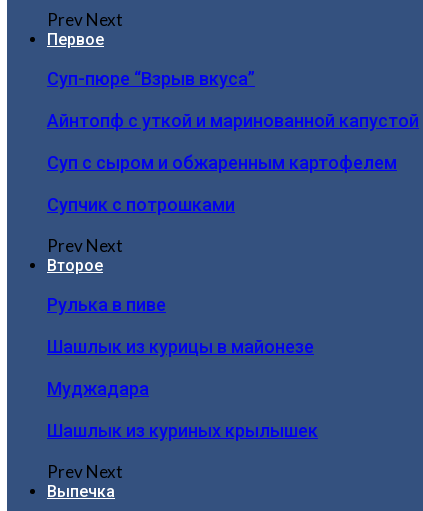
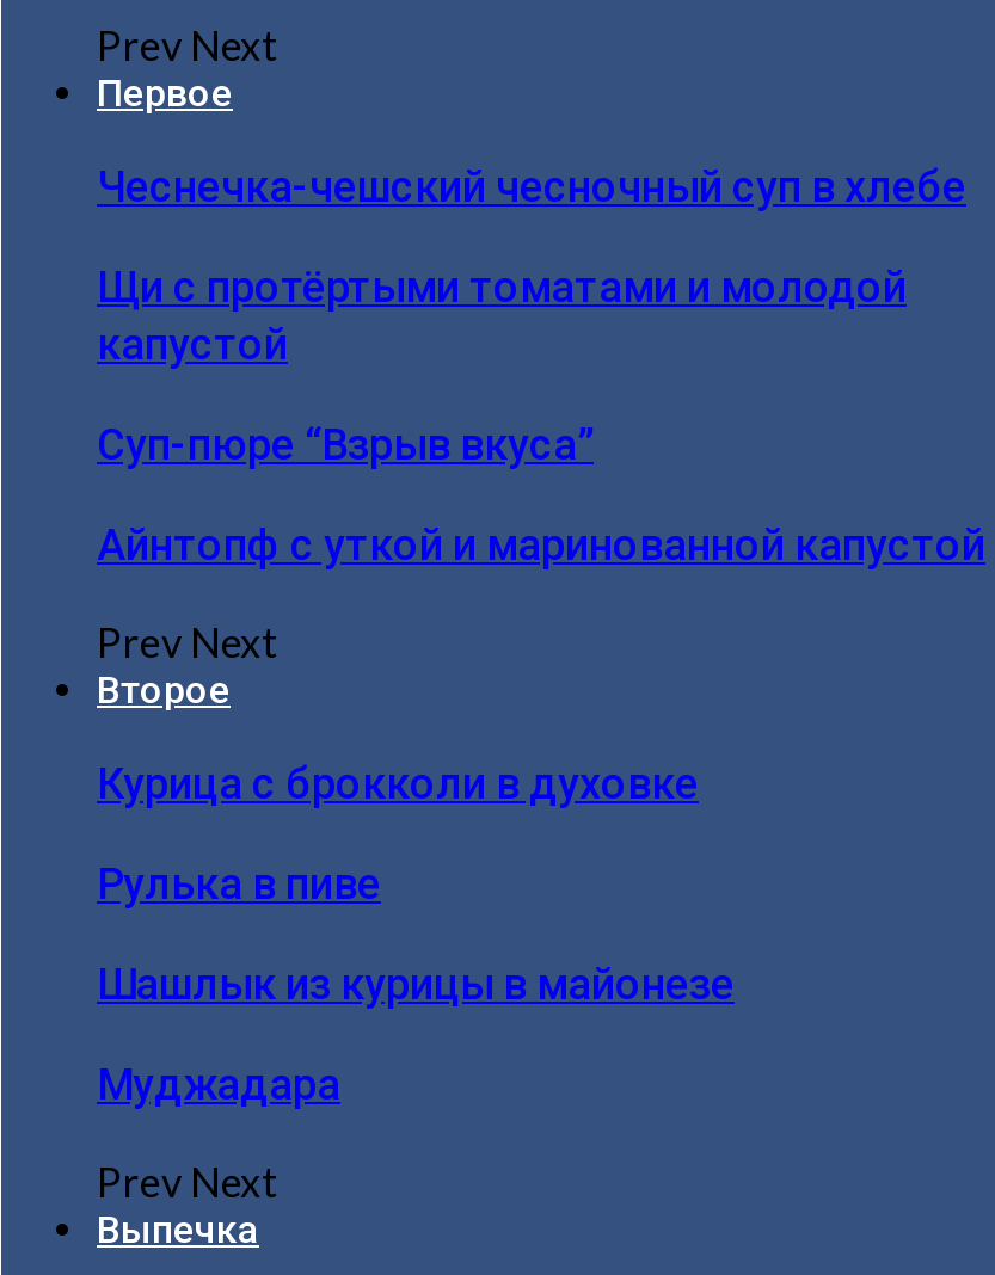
+ Чеснечка-чешский чесночный суп в хлебе
+ Щи с протёртыми томатами и молодой
+ капустой

moved down: Суп-пюре “Взрыв вкуса” | Айнтопф с уткой и маринованной капустой

- Суп с сыром и обжаренным картофелем
- Супчик с потрошками

+ Курица с брокколи в духовке

moved down: Рулька в пиве | Шашлык из курицы в майонезе | Муджадара

- Шашлык из куриных крылышек
